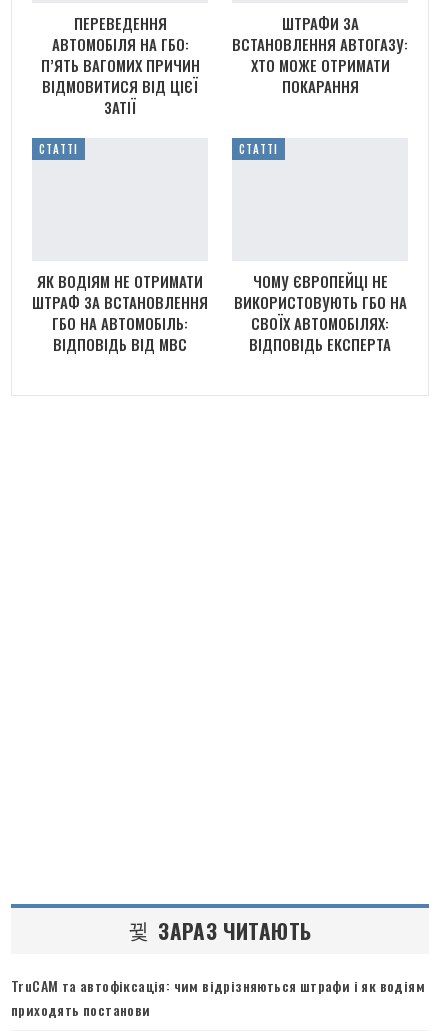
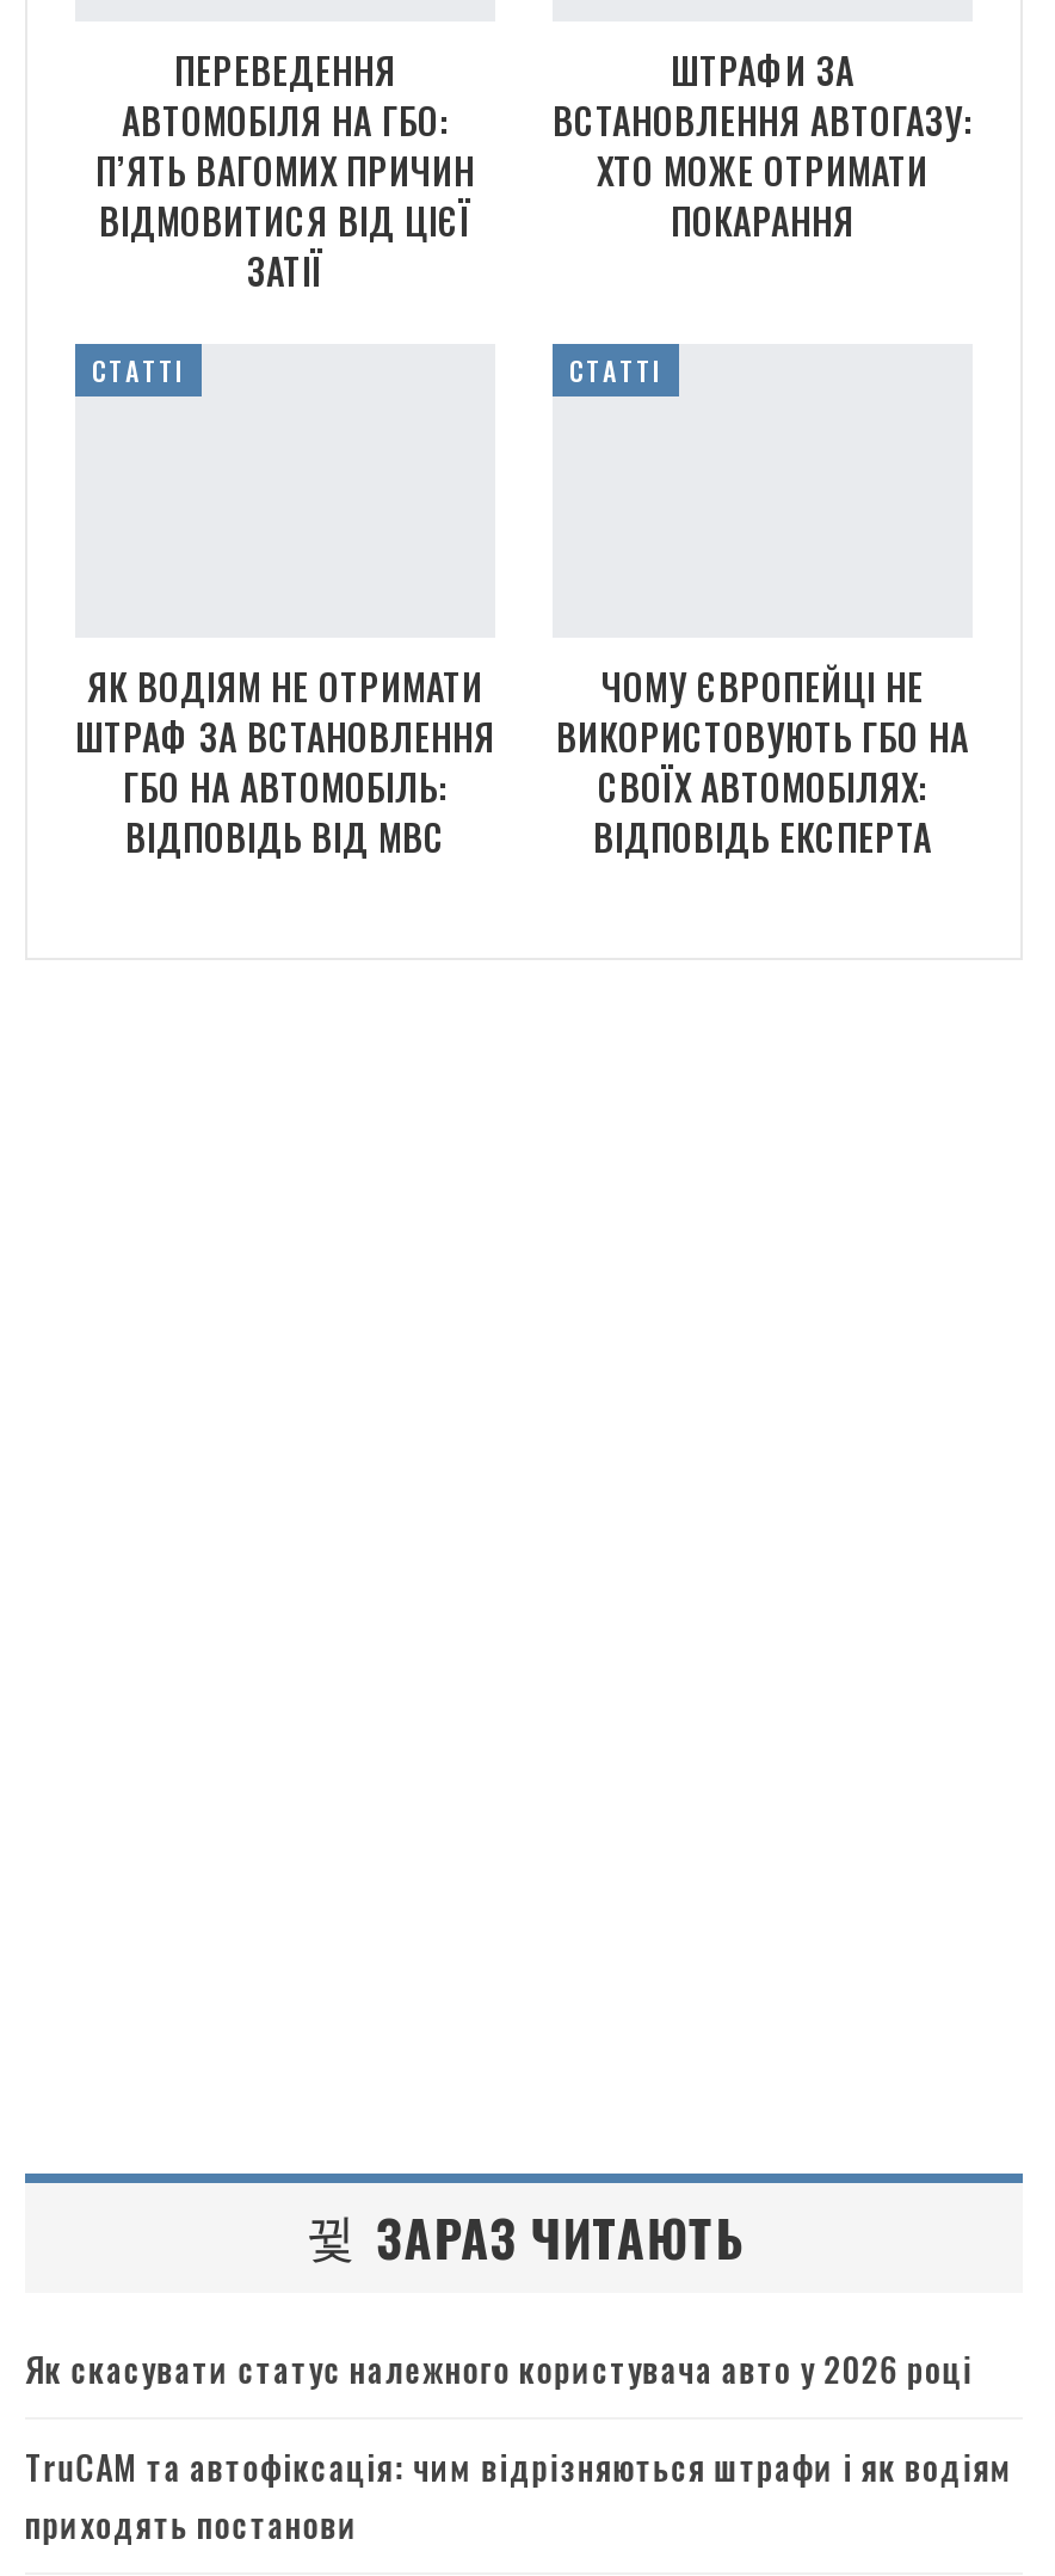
+ Як скасувати статус належного користувача авто у 2026 році
